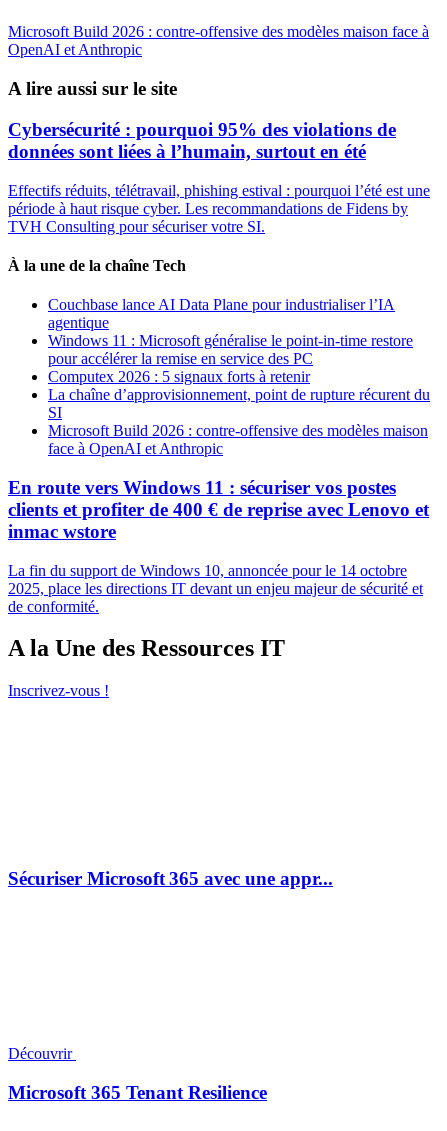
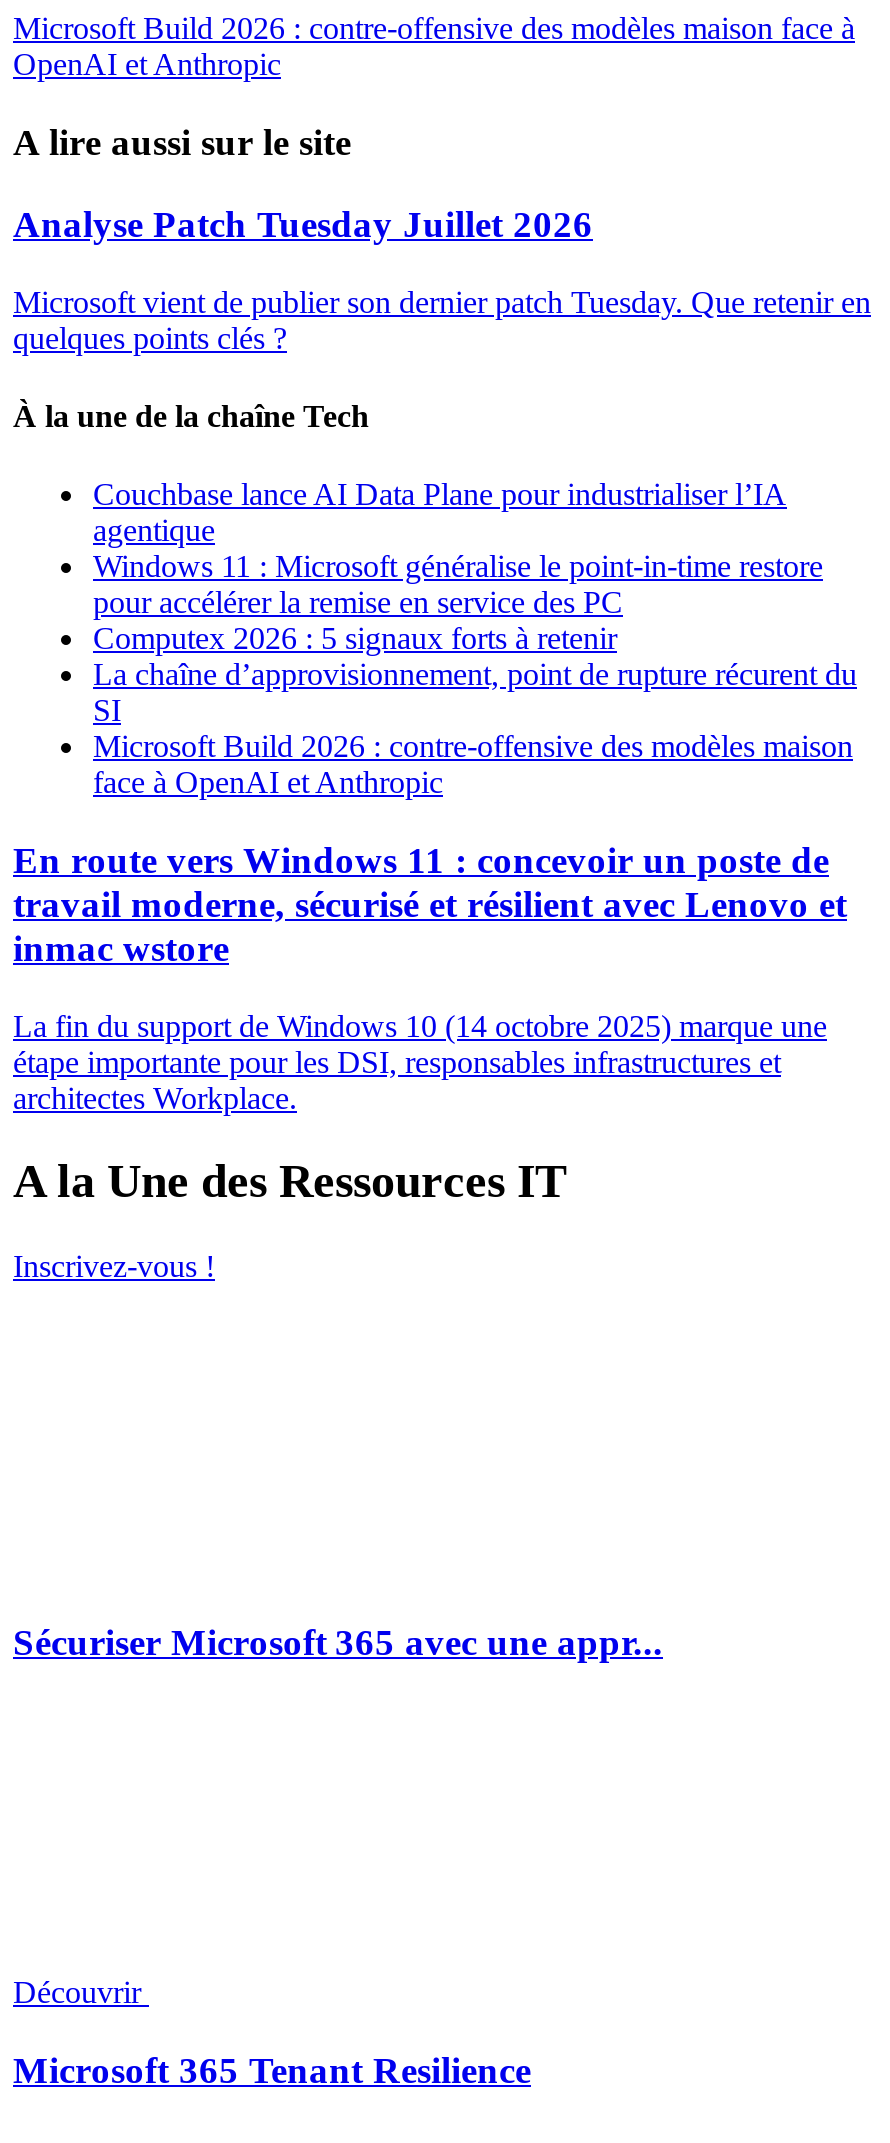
- Cybersécurité : pourquoi 95% des violations de
- données sont liées à l’humain, surtout en été
+ Analyse Patch Tuesday Juillet 2026

- Effectifs réduits, télétravail, phishing estival : pourquoi l’été est une
- période à haut risque cyber. Les recommandations de Fidens by
- TVH Consulting pour sécuriser votre SI.
+ Microsoft vient de publier son dernier patch Tuesday. Que retenir en
+ quelques points clés ?

- En route vers Windows 11 : sécuriser vos postes
- clients et profiter de 400 € de reprise avec Lenovo et
+ En route vers Windows 11 : concevoir un poste de
+ travail moderne, sécurisé et résilient avec Lenovo et

- La fin du support de Windows 10, annoncée pour le 14 octobre
- 2025, place les directions IT devant un enjeu majeur de sécurité et
- de conformité.
+ La fin du support de Windows 10 (14 octobre 2025) marque une
+ étape importante pour les DSI, responsables infrastructures et
+ architectes Workplace.
